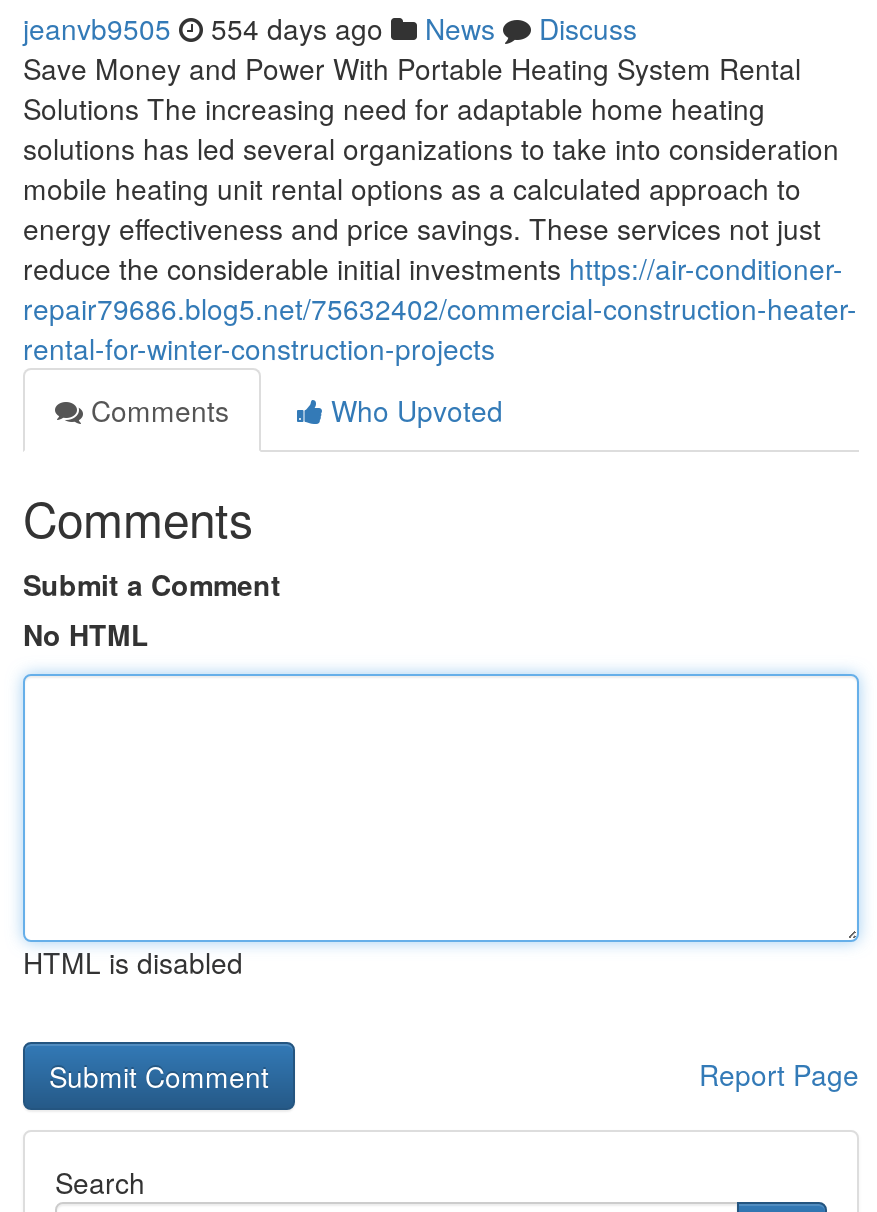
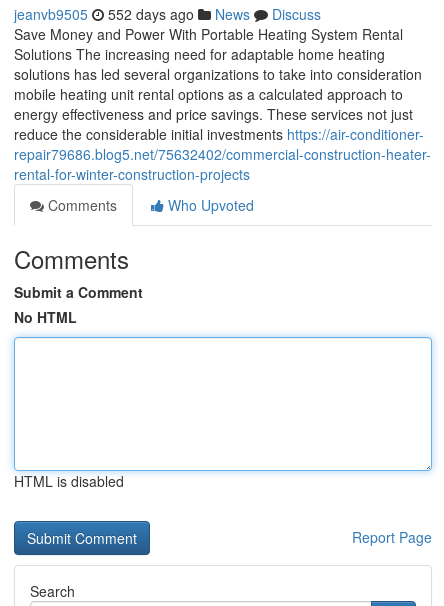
- jeanvb9505 554 days ago News Discuss
+ jeanvb9505 552 days ago News Discuss
